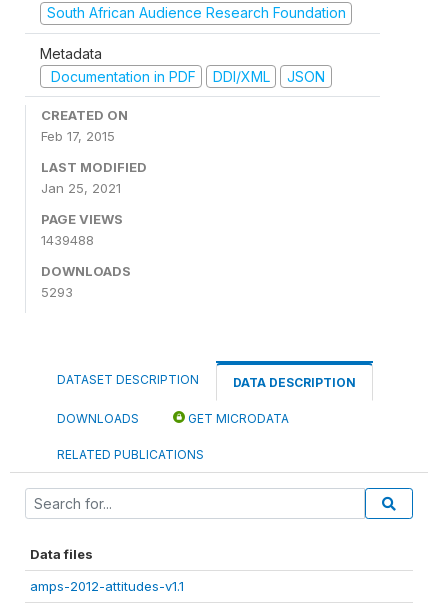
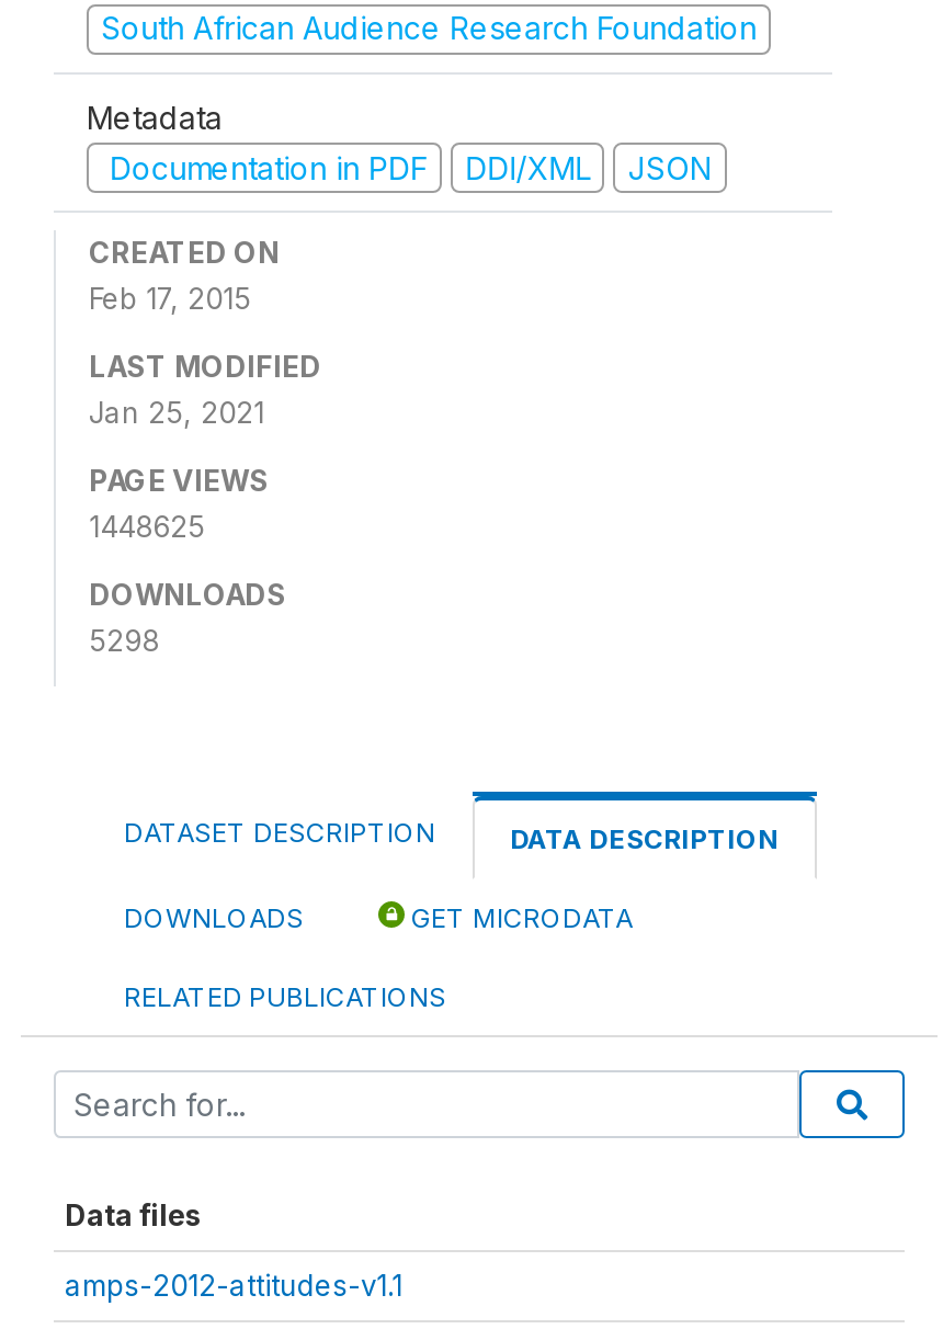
- 1439488
+ 1448625

- 5293
+ 5298
